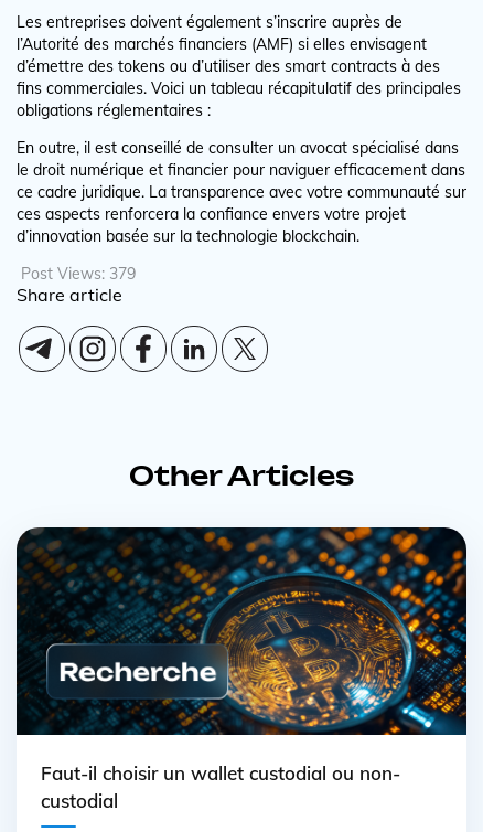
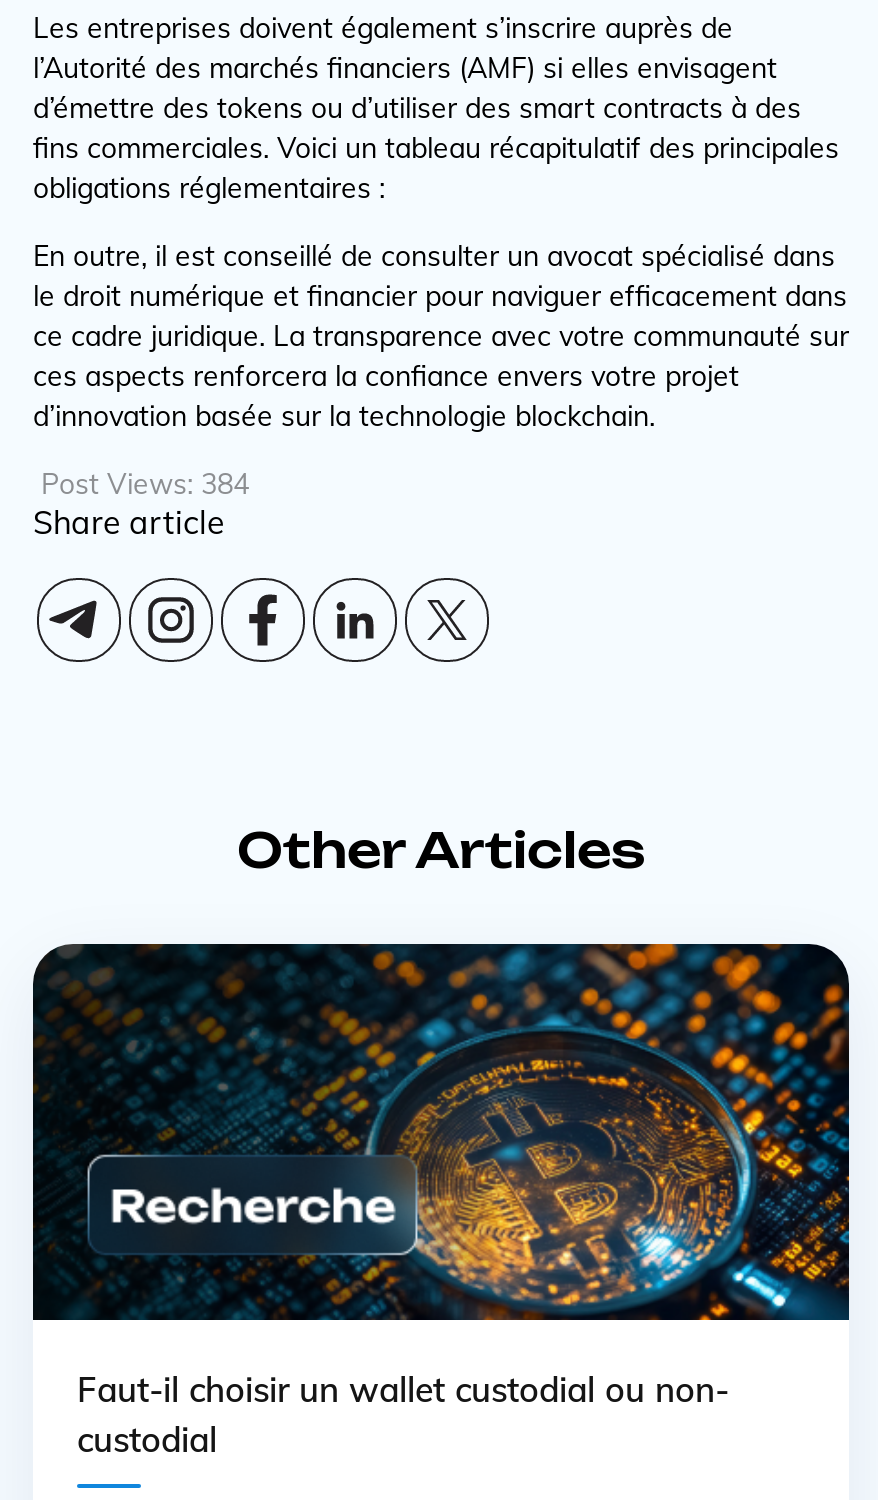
- Post Views: 379
+ Post Views: 384
